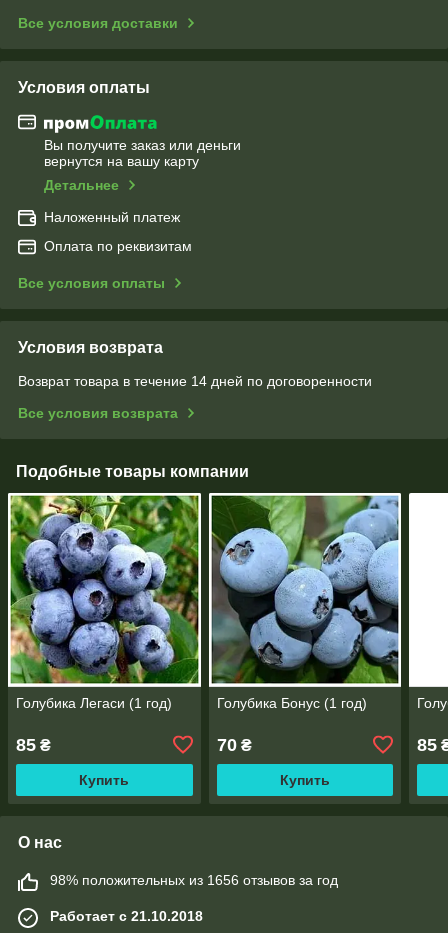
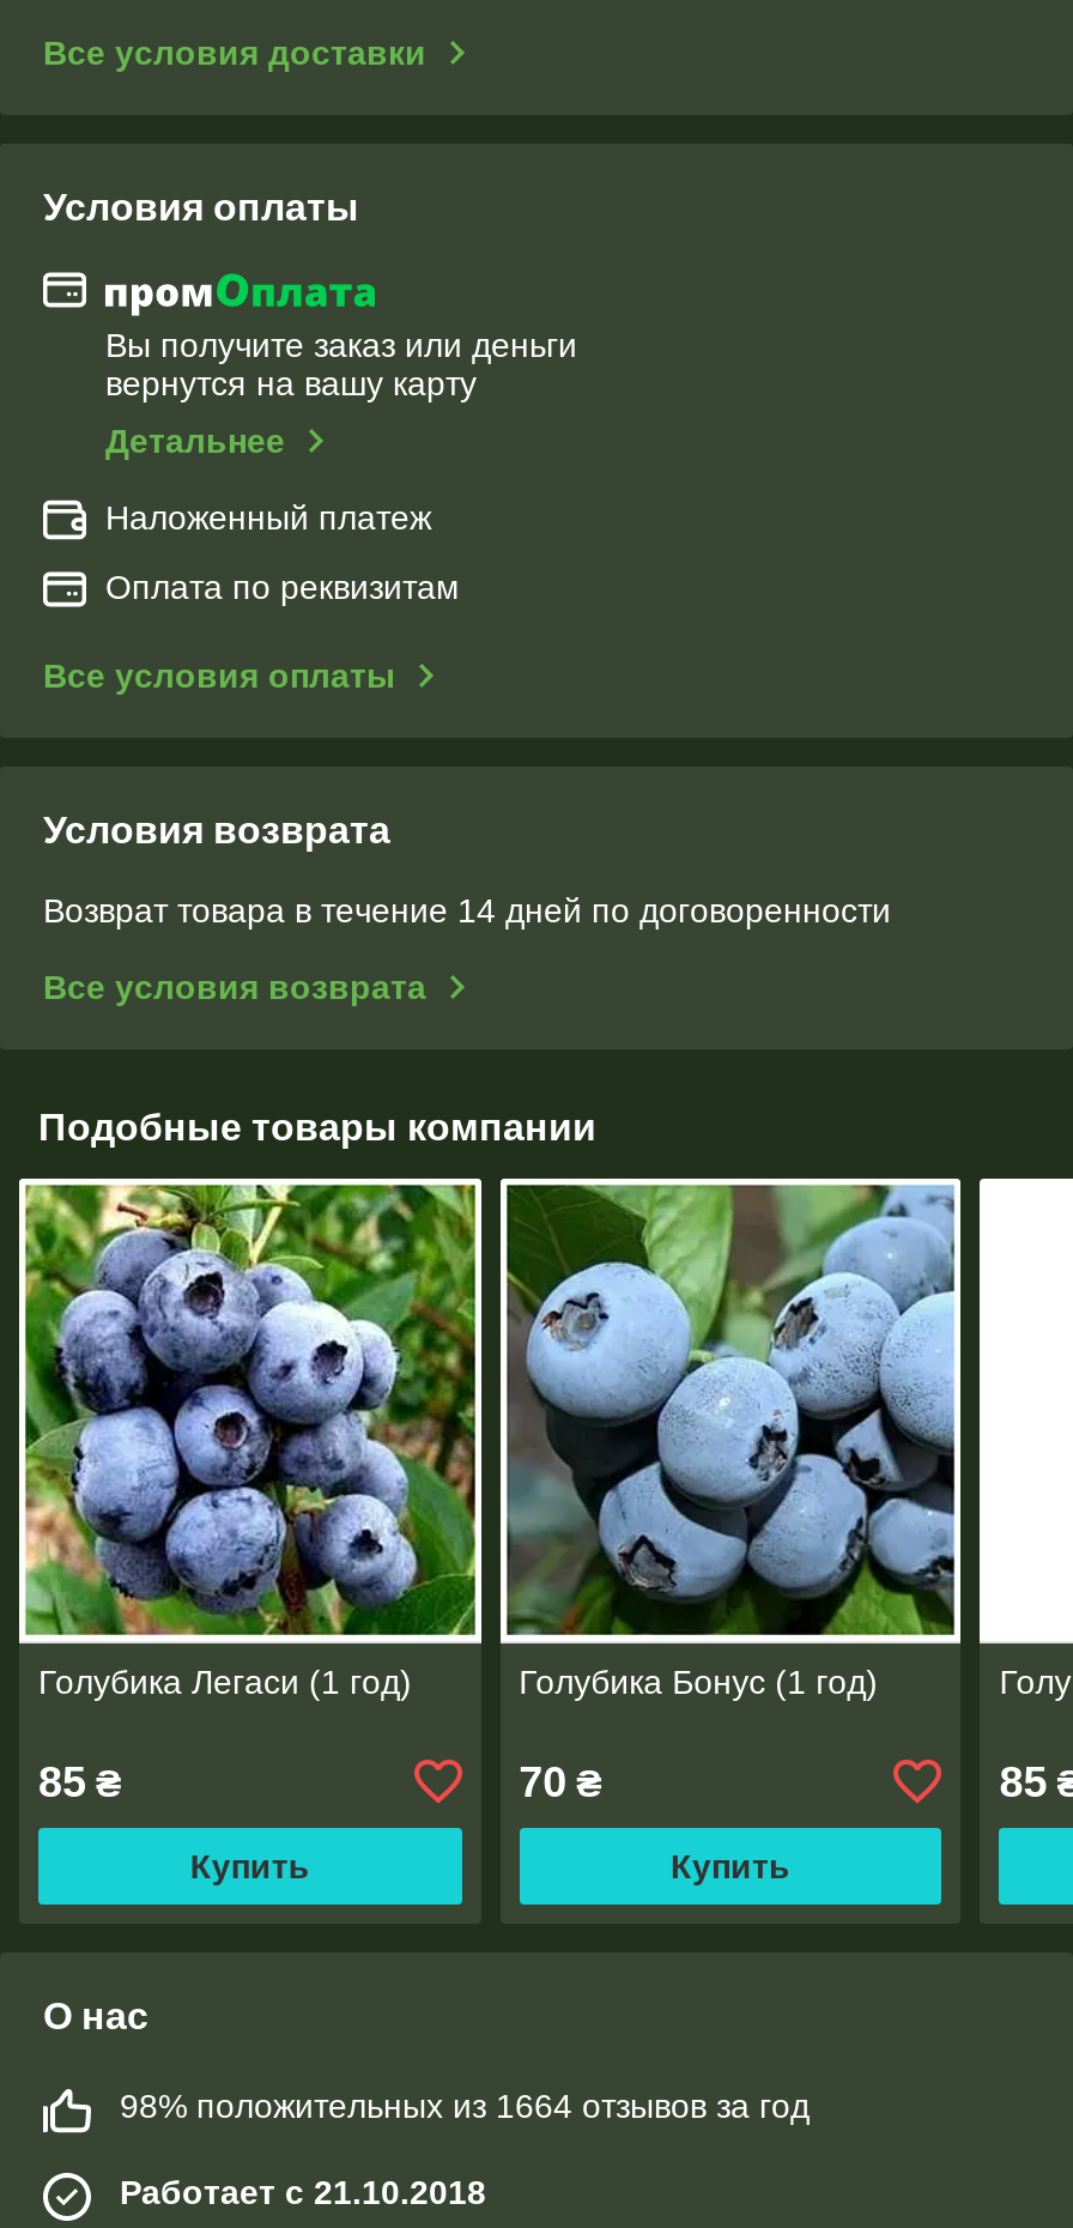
- 98% положительных из 1656 отзывов за год
+ 98% положительных из 1664 отзывов за год
